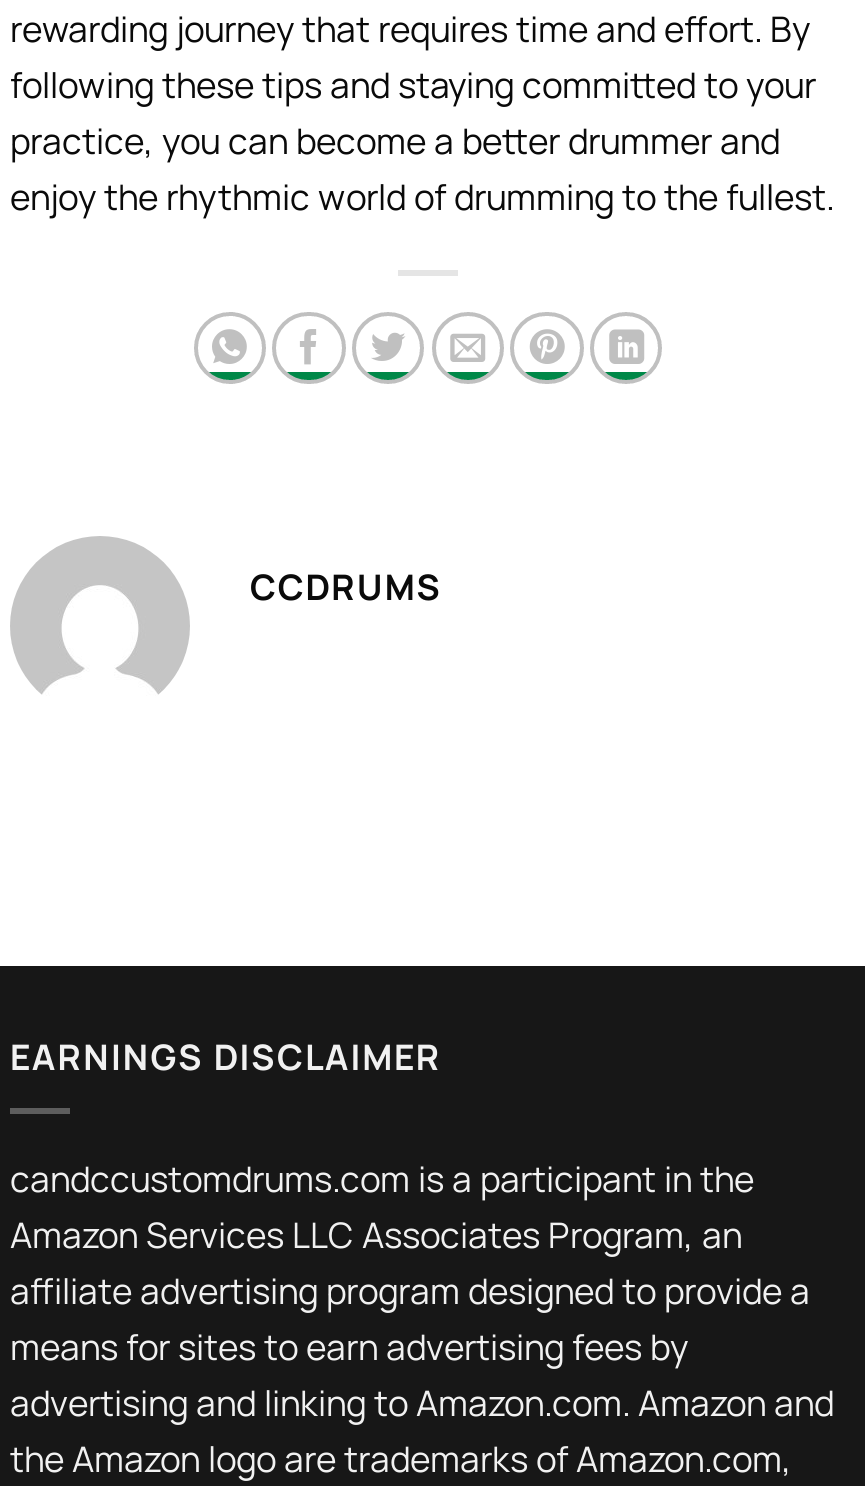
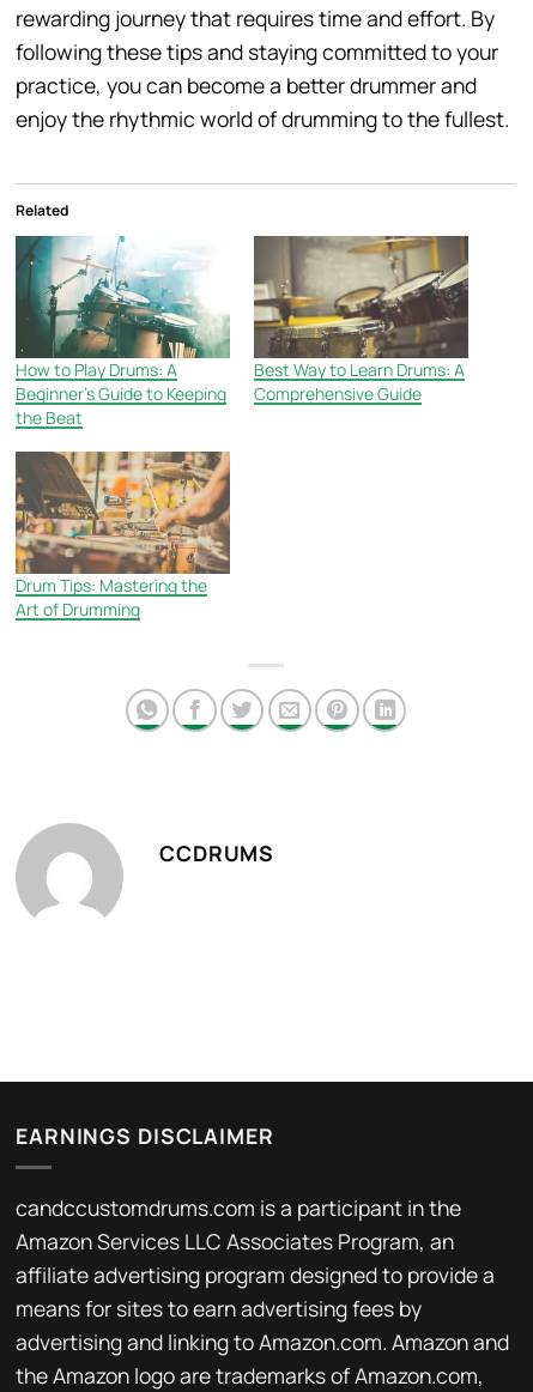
+ [image]
+ How to Play Drums: A
+ Beginner’s Guide to Keeping
+ the Beat

+ [image]
+ Drum Tips: Mastering the
+ Art of Drumming

+ Related

+ [image]
+ Best Way to Learn Drums: A
+ Comprehensive Guide
